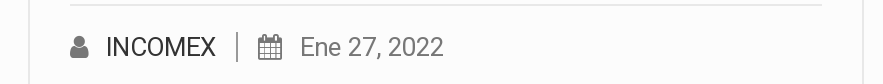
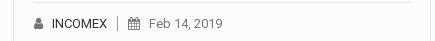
- Ene 27, 2022
+ Feb 14, 2019
